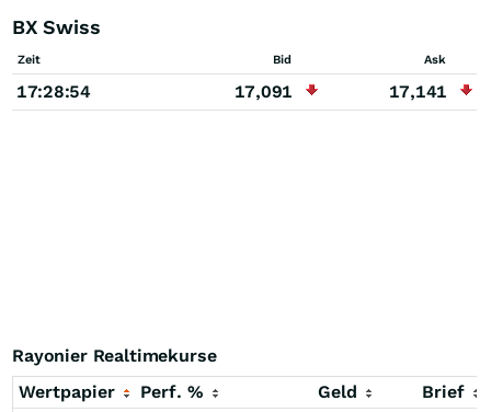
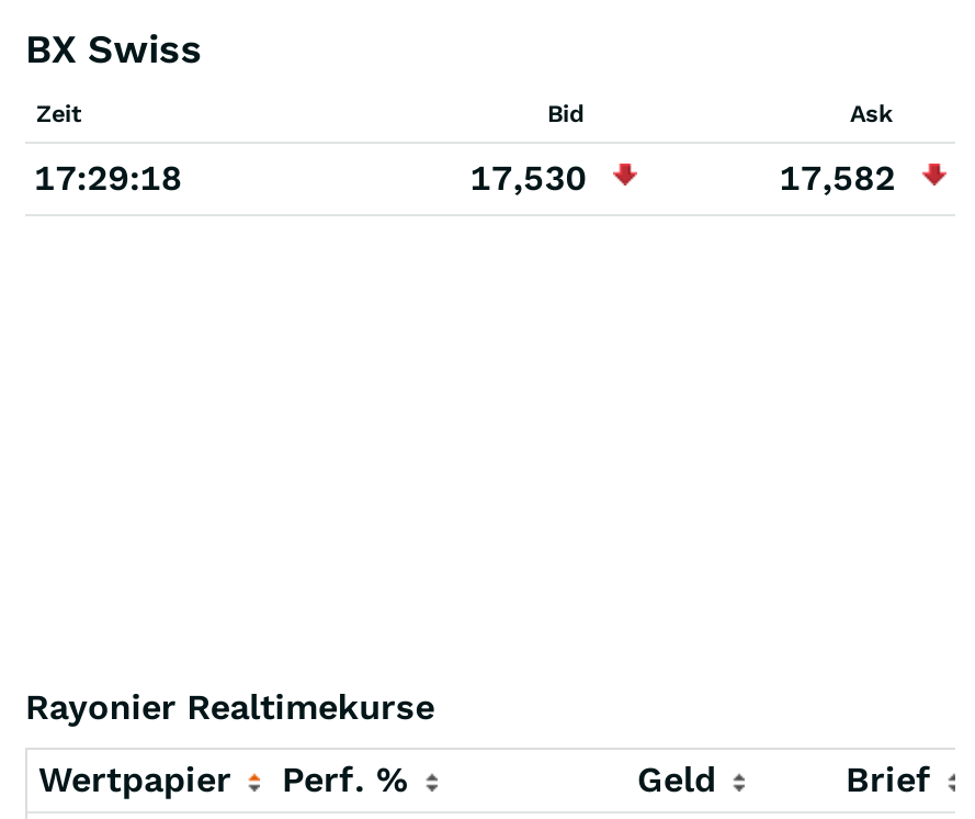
- 17:28:54
+ 17:29:18

- 17,091
+ 17,530

- 17,141
+ 17,582
